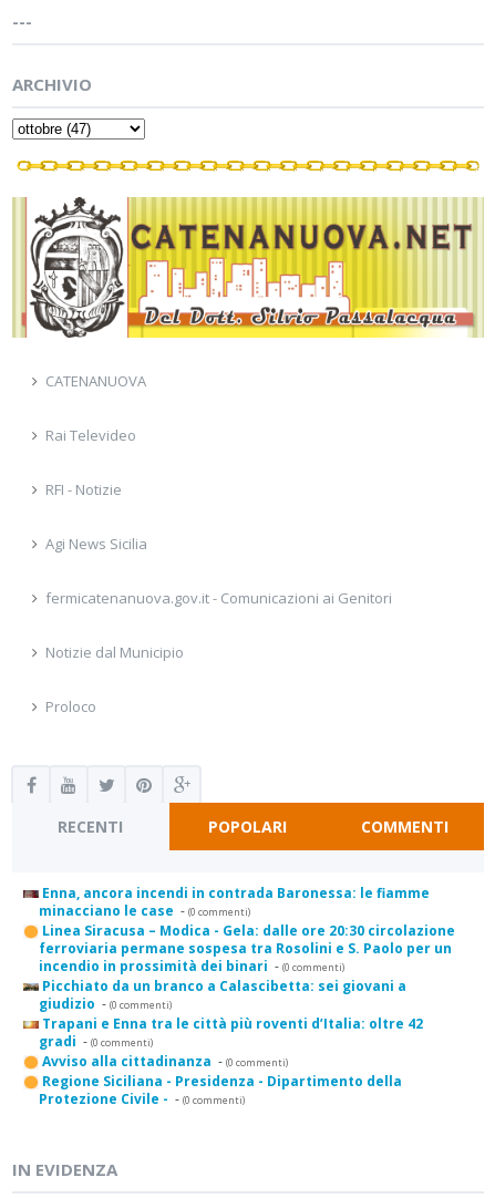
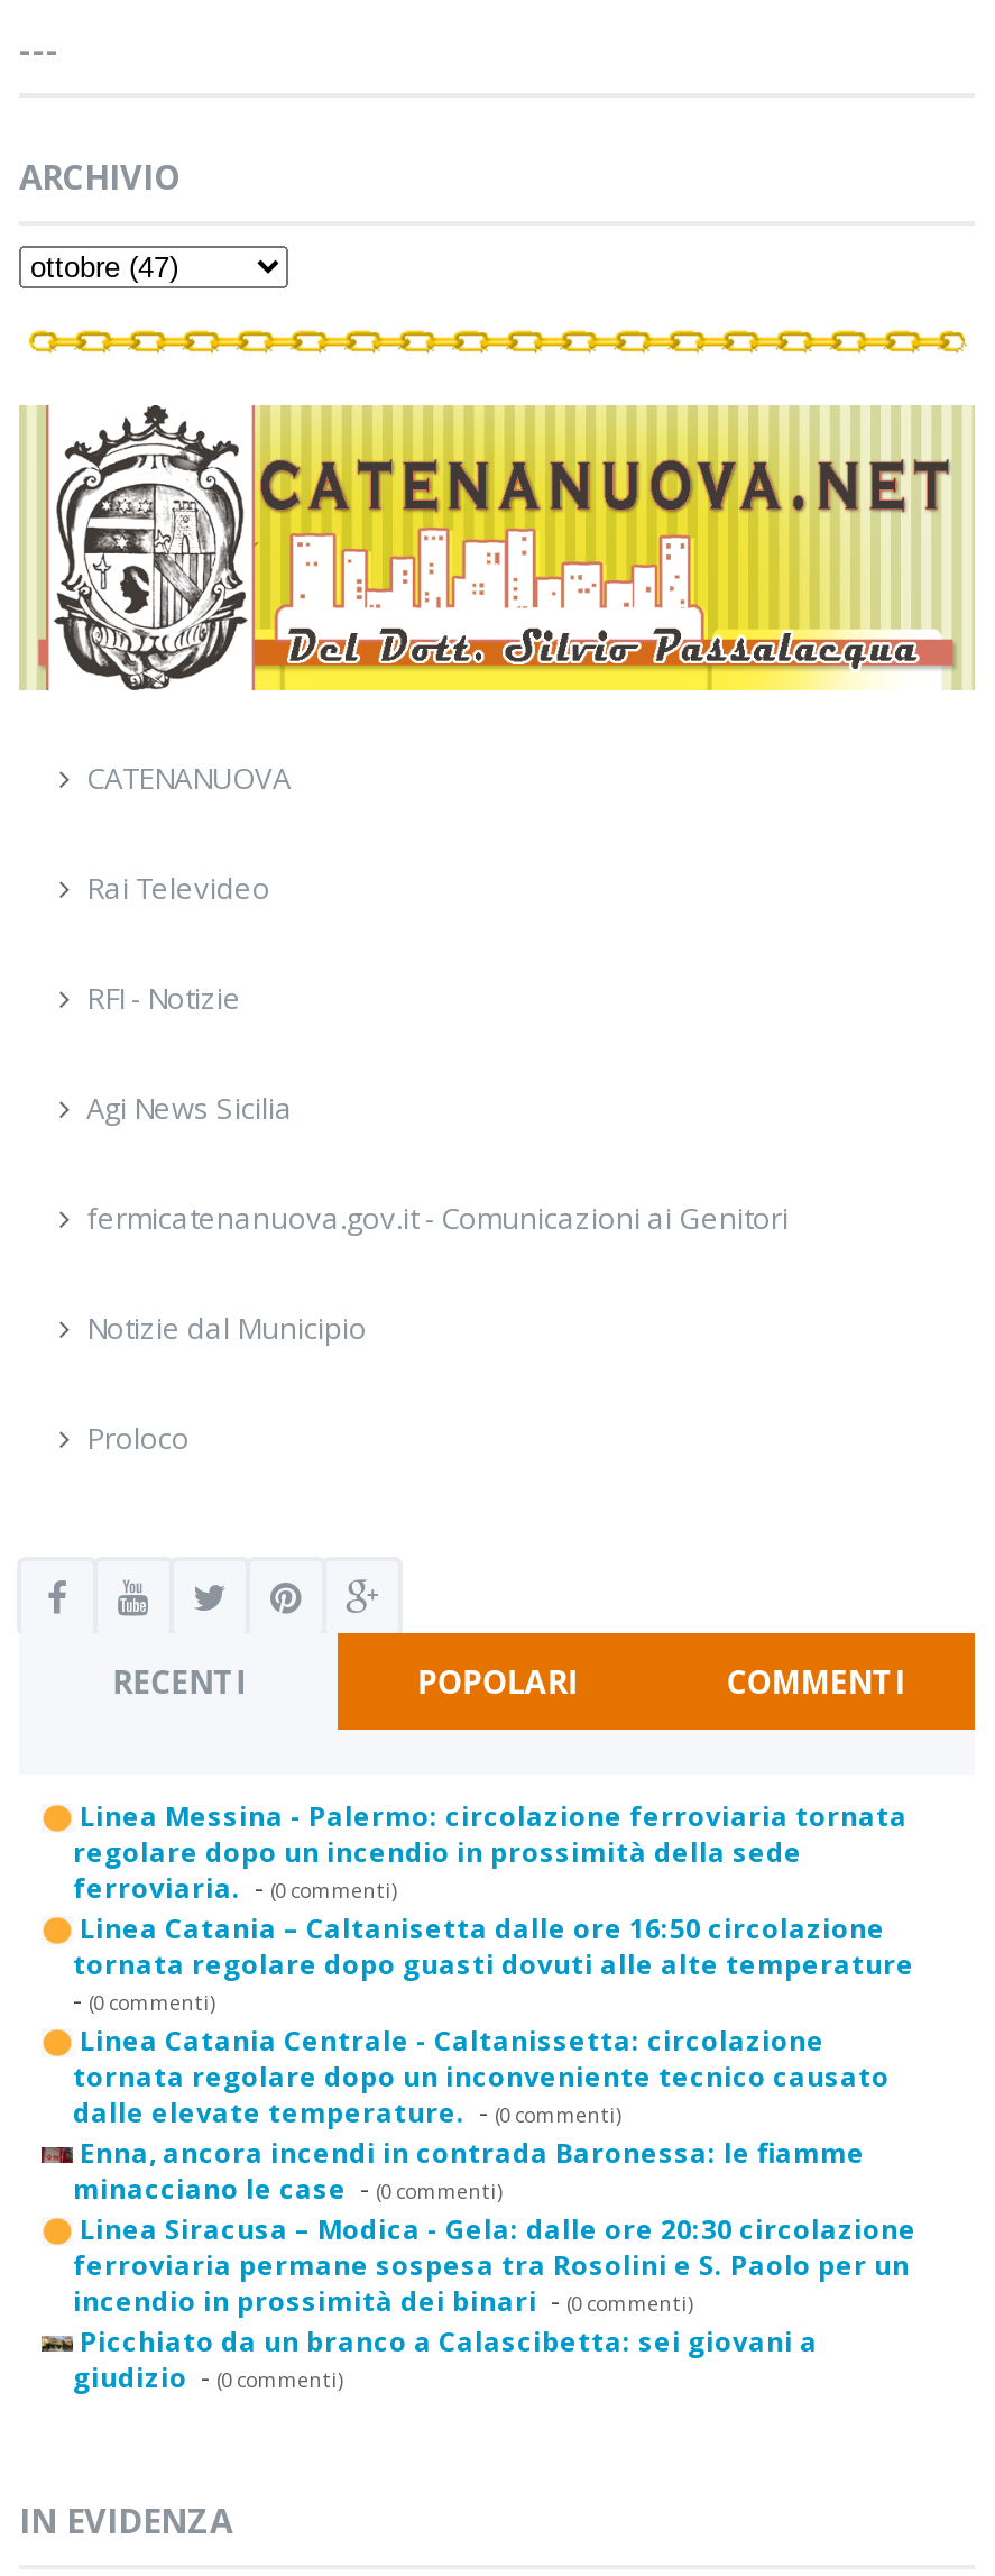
+ Linea Messina - Palermo: circolazione ferroviaria tornata
+ regolare dopo un incendio in prossimità della sede
+ ferroviaria. - (0 commenti)
+ Linea Catania – Caltanisetta dalle ore 16:50 circolazione
+ tornata regolare dopo guasti dovuti alle alte temperature
+ - (0 commenti)
+ Linea Catania Centrale - Caltanissetta: circolazione
+ tornata regolare dopo un inconveniente tecnico causato
+ dalle elevate temperature. - (0 commenti)

moved down: Enna, ancora incendi in contrada Baronessa: le fiamme | minacciano le case - (0 commenti) | Linea Siracusa – Modica - Gela: dalle ore 20:30 circolazione | ferroviaria permane sospesa tra Rosolini e S. Paolo per un | incendio in prossimità dei binari - (0 commenti) | Picchiato da un branco a Calascibetta: sei giovani a | giudizio - (0 commenti)

- Trapani e Enna tra le città più roventi d’Italia: oltre 42
- gradi - (0 commenti)
- Avviso alla cittadinanza - (0 commenti)
- Regione Siciliana - Presidenza - Dipartimento della
- Protezione Civile - - (0 commenti)
